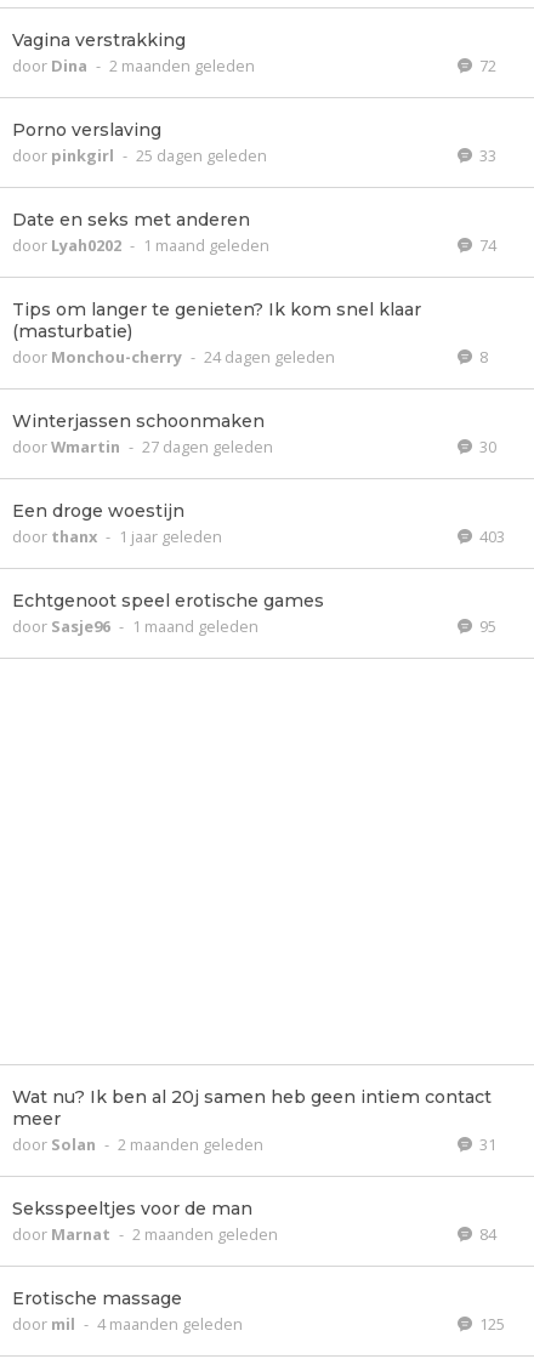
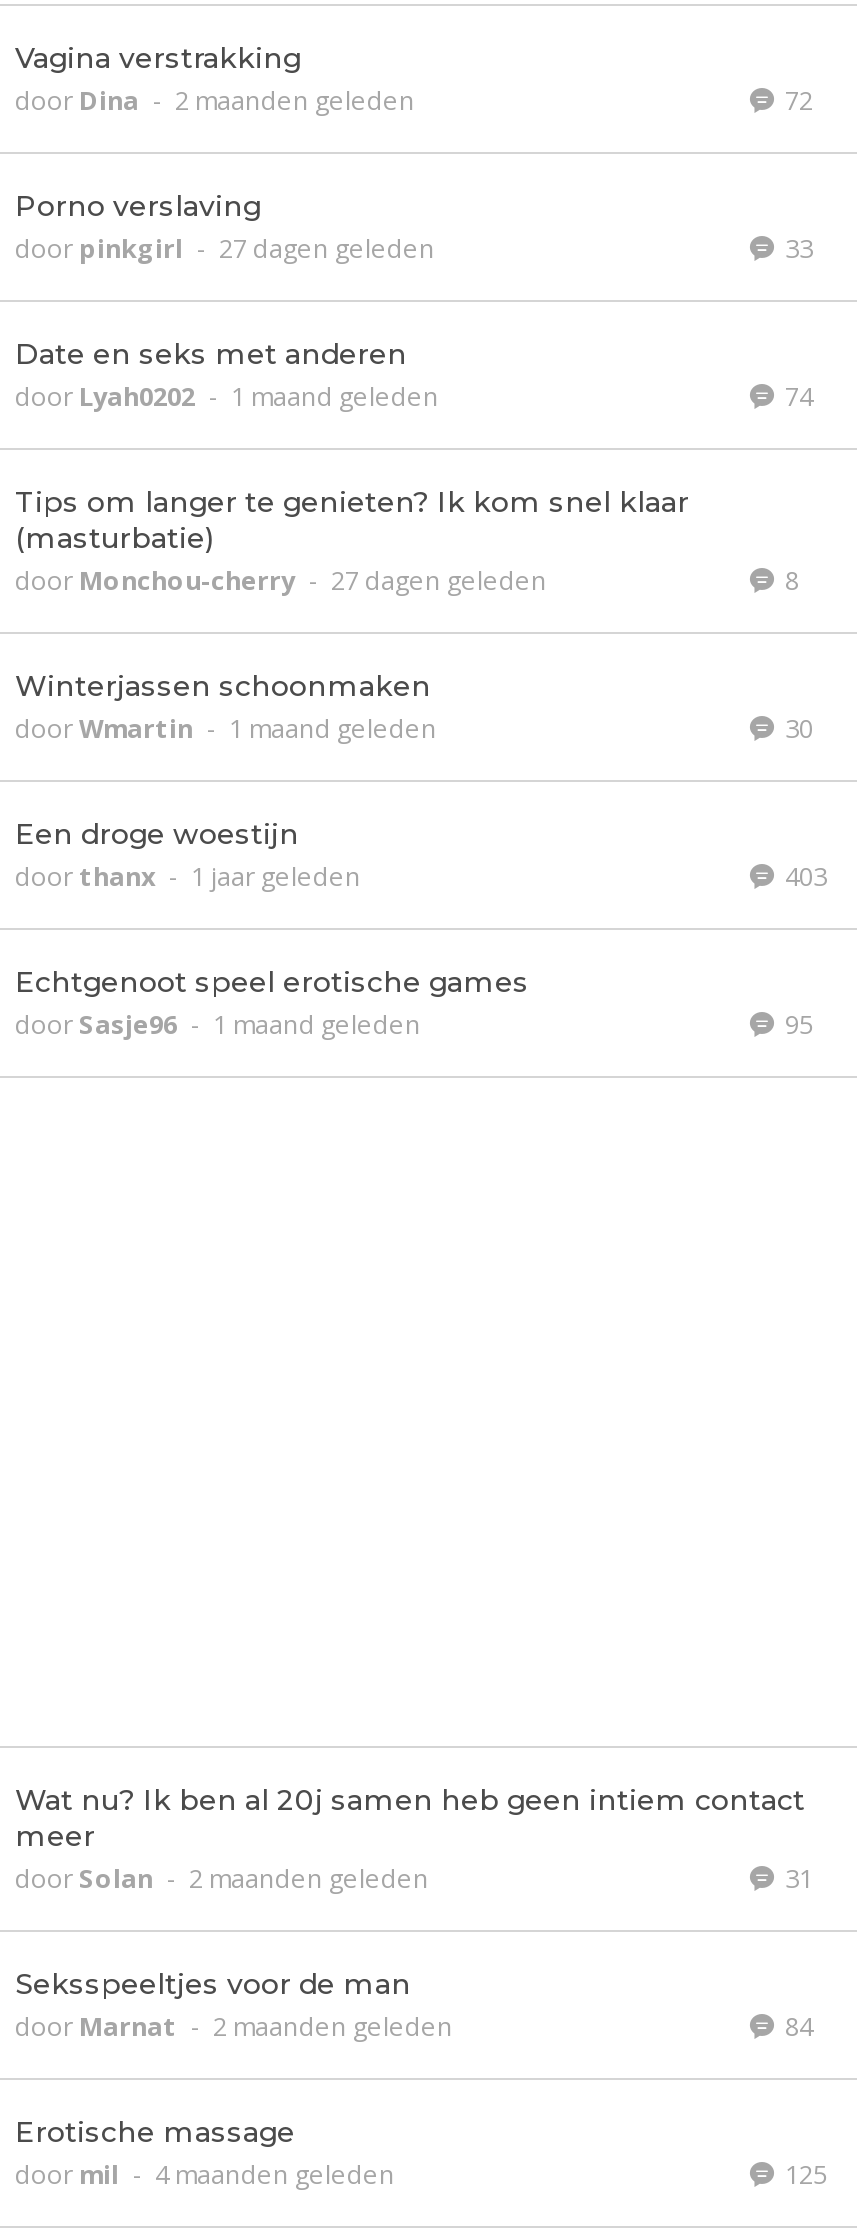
- door pinkgirl - 25 dagen geleden
+ door pinkgirl - 27 dagen geleden

- door Monchou-cherry - 24 dagen geleden
+ door Monchou-cherry - 27 dagen geleden

- doorWmartin - 27 dagen geleden
+ doorWmartin - 1 maand geleden
